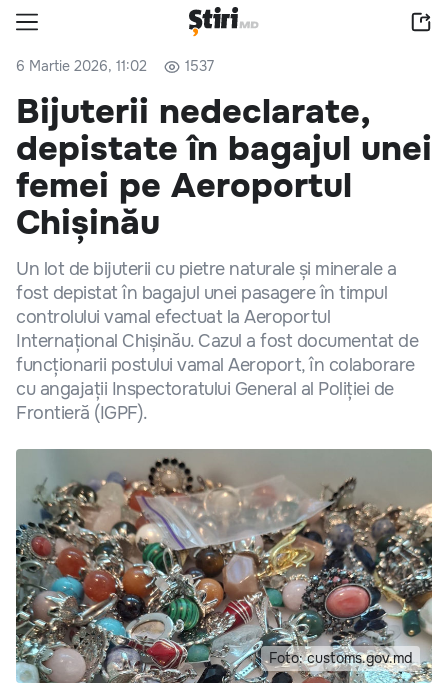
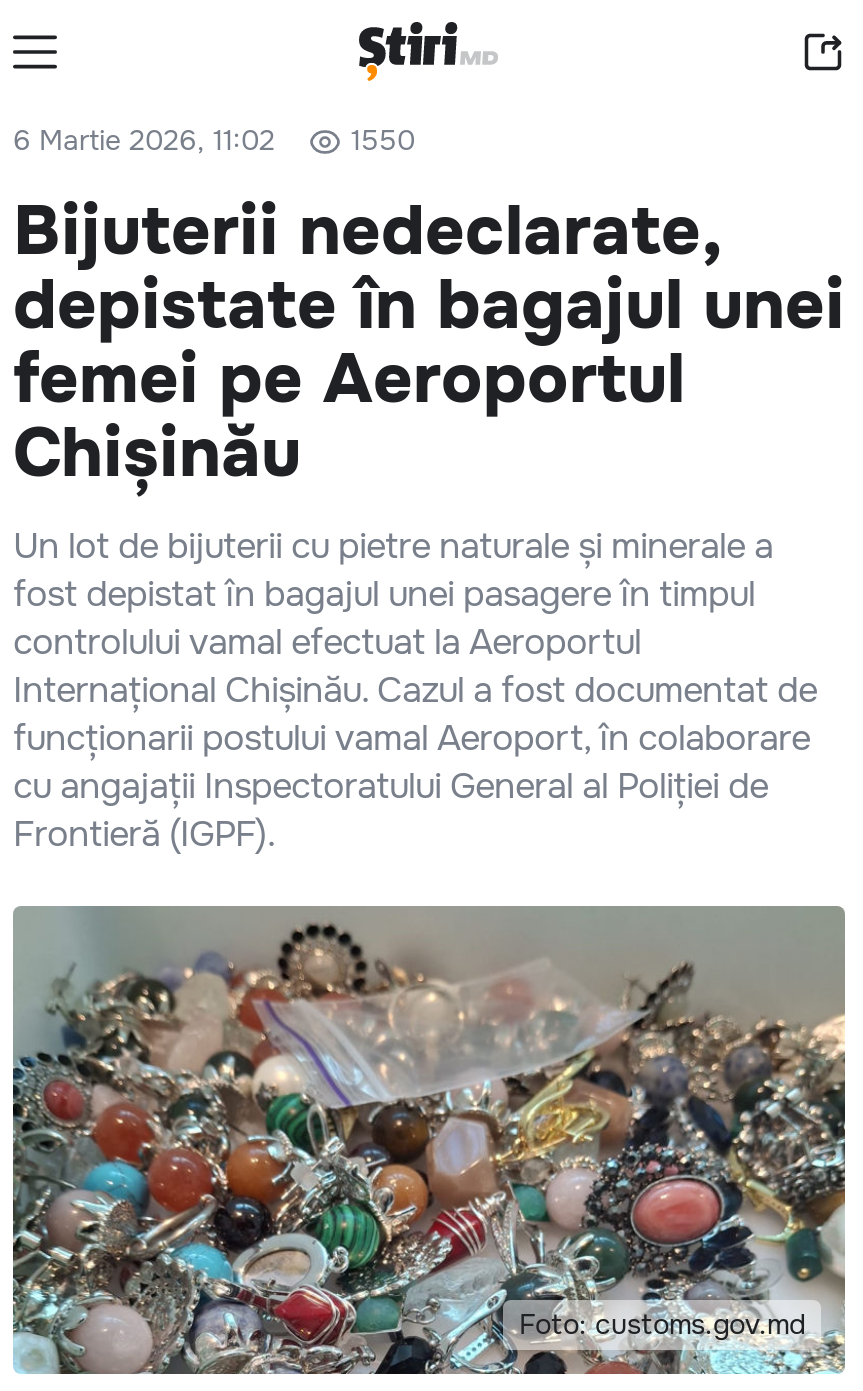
- 1537
+ 1550
